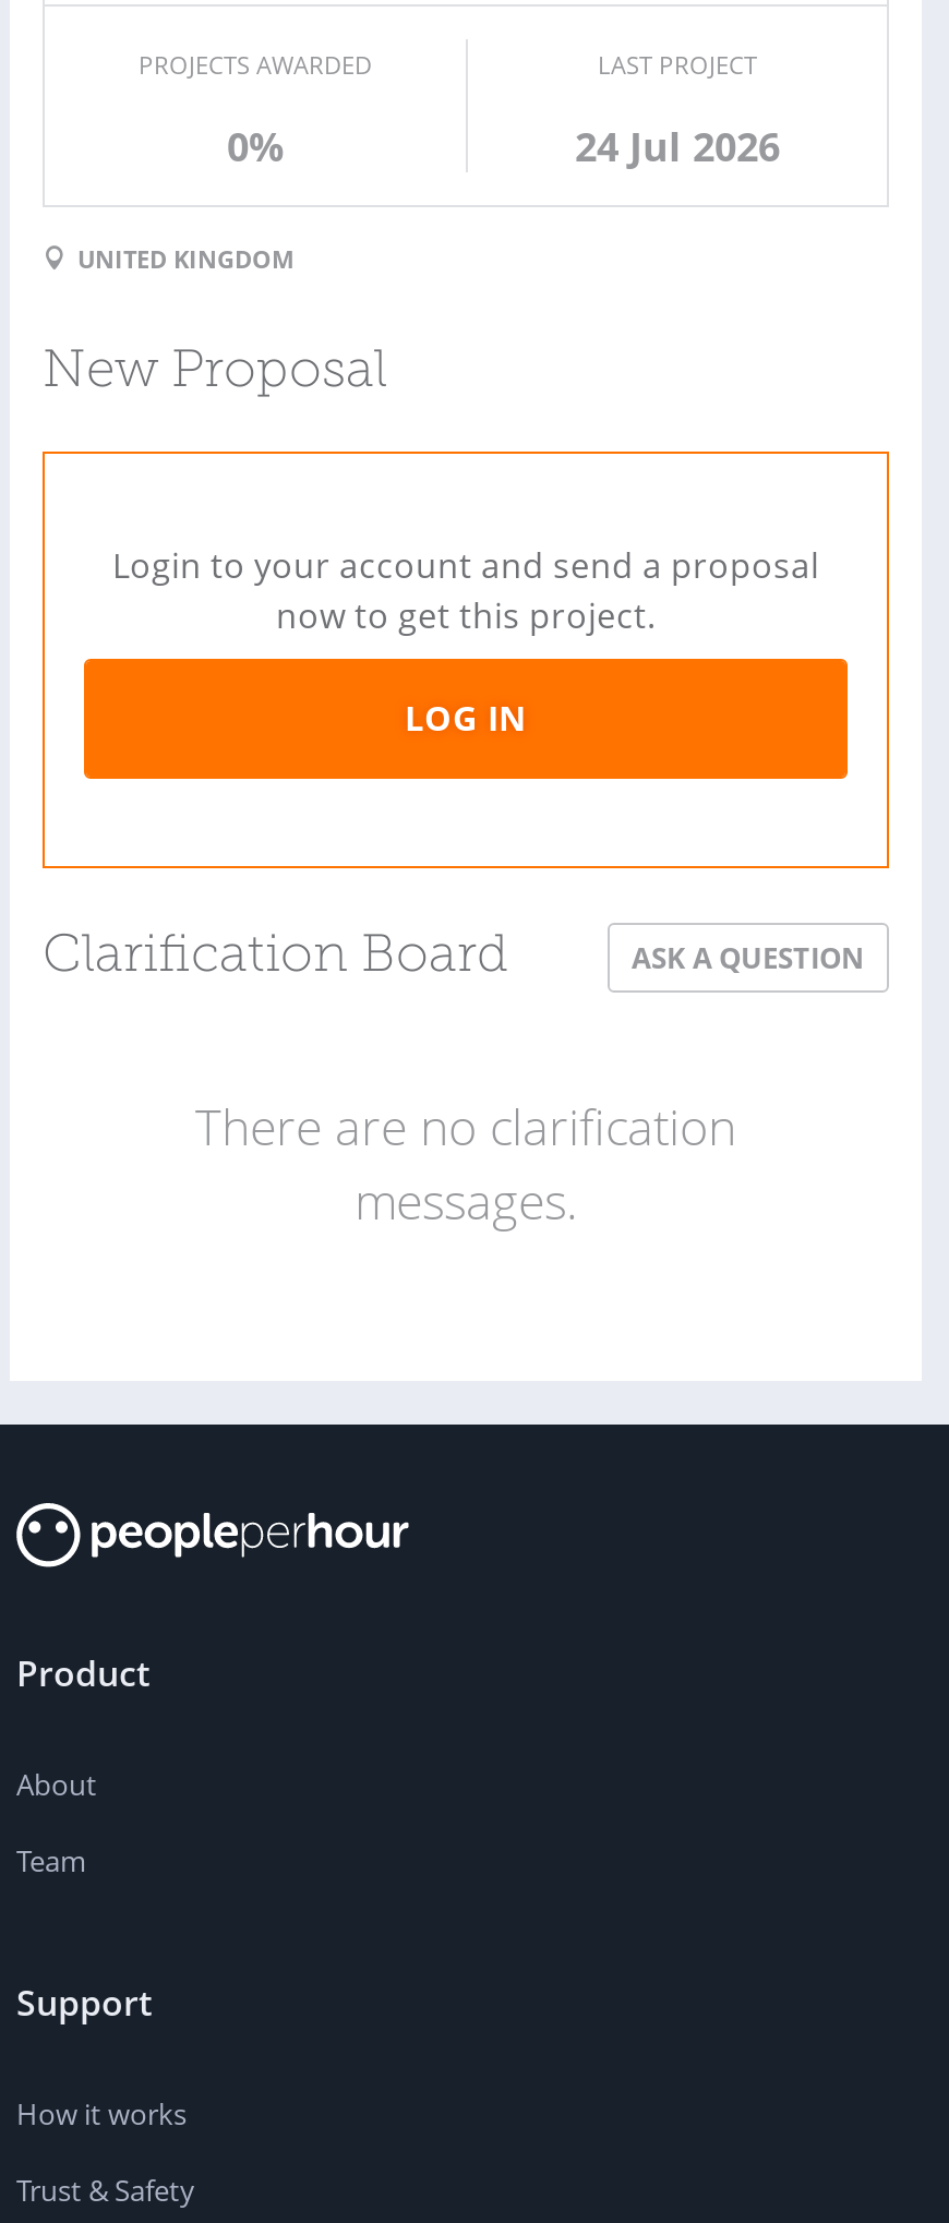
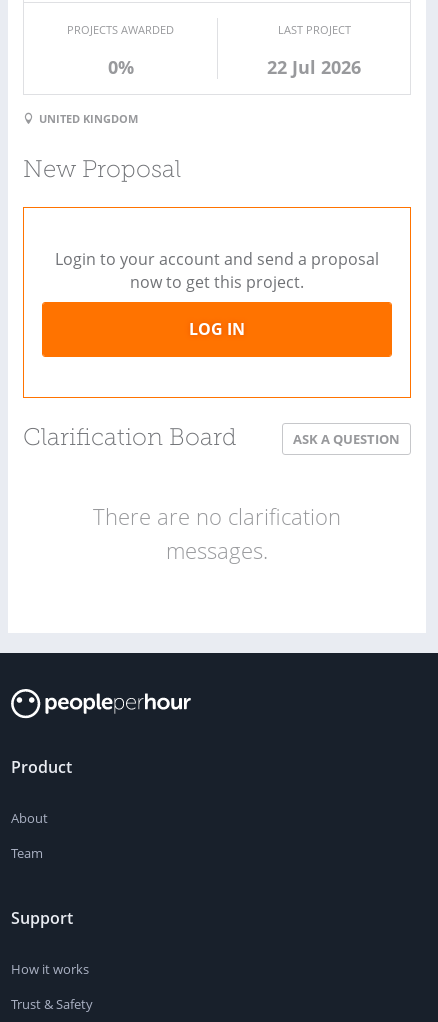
- 24 Jul 2026
+ 22 Jul 2026
